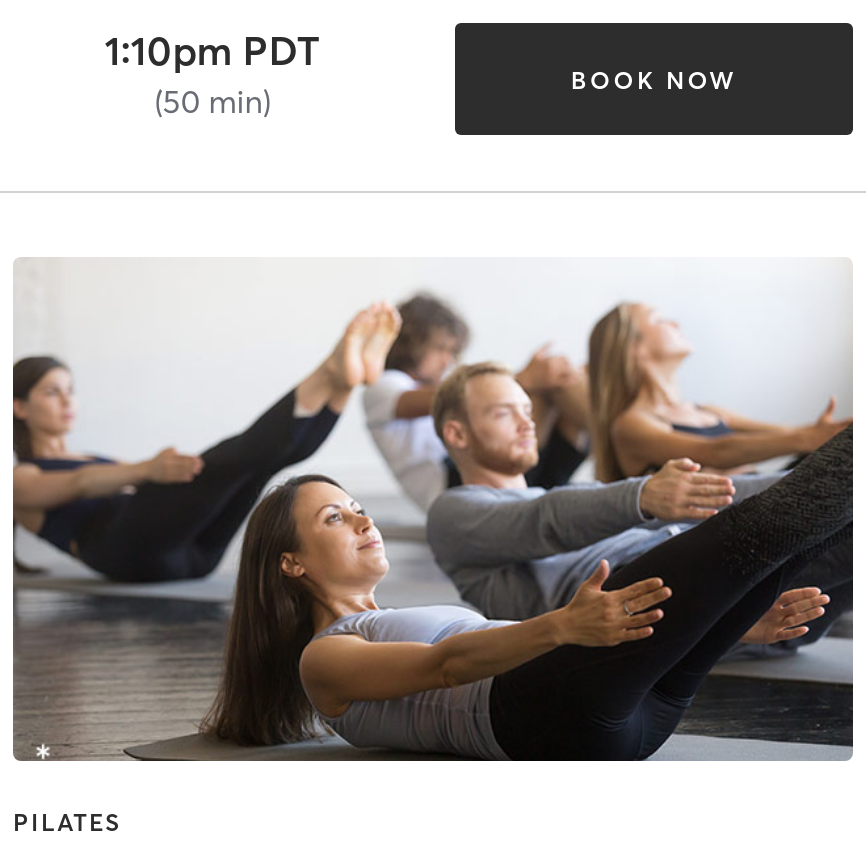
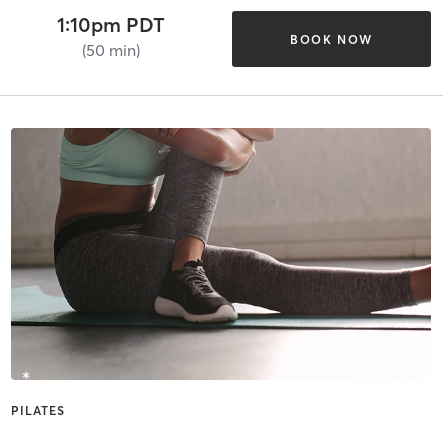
- [image]
+ [image]
